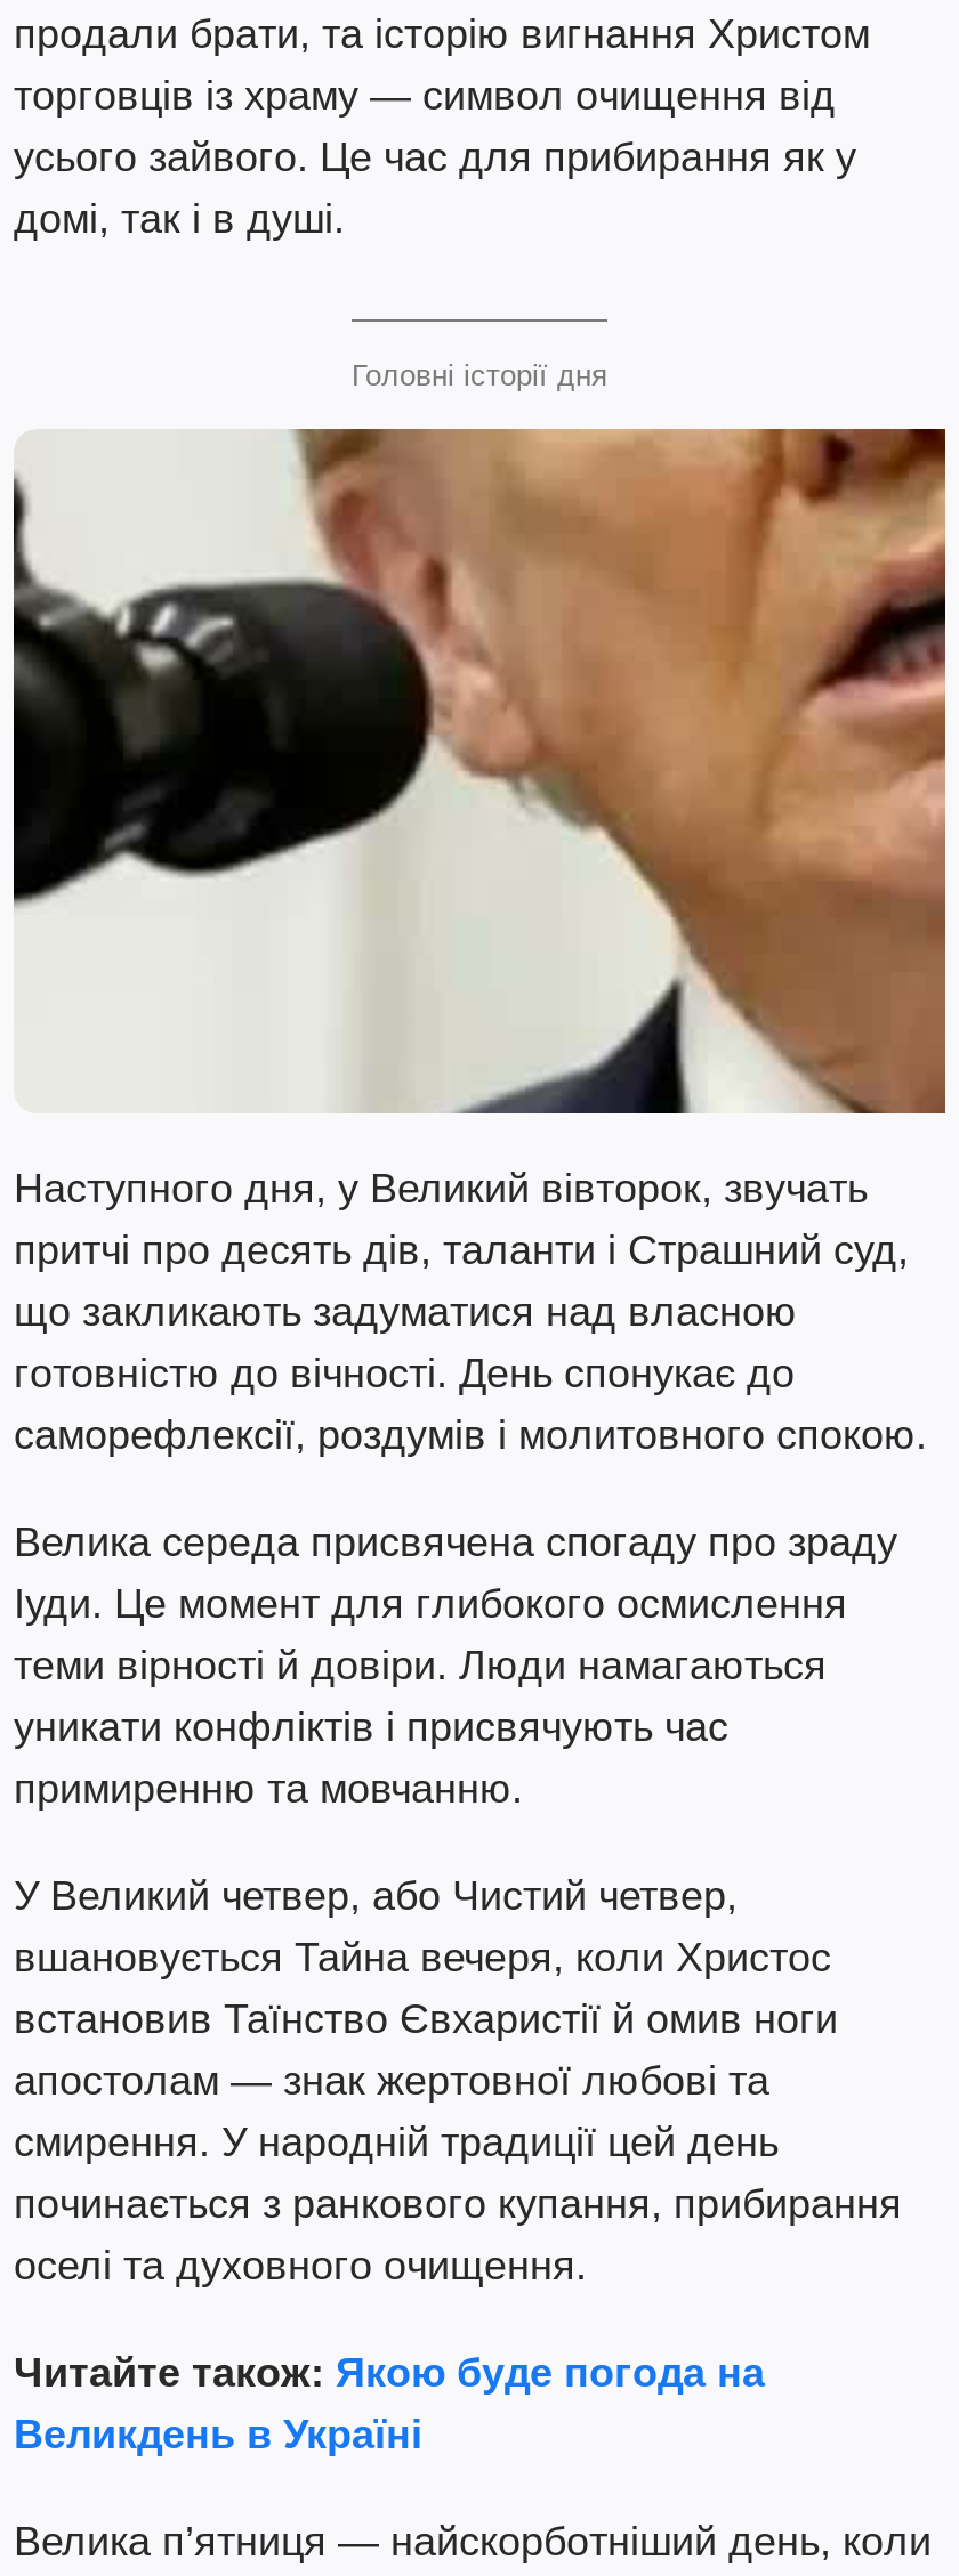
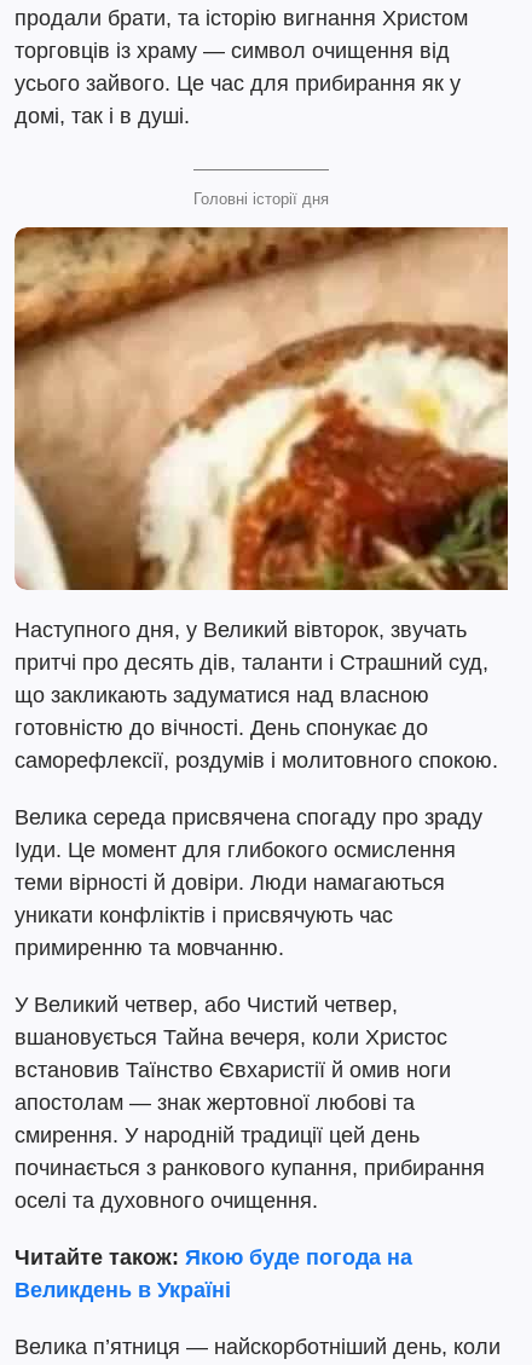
- [image]
+ [image]
